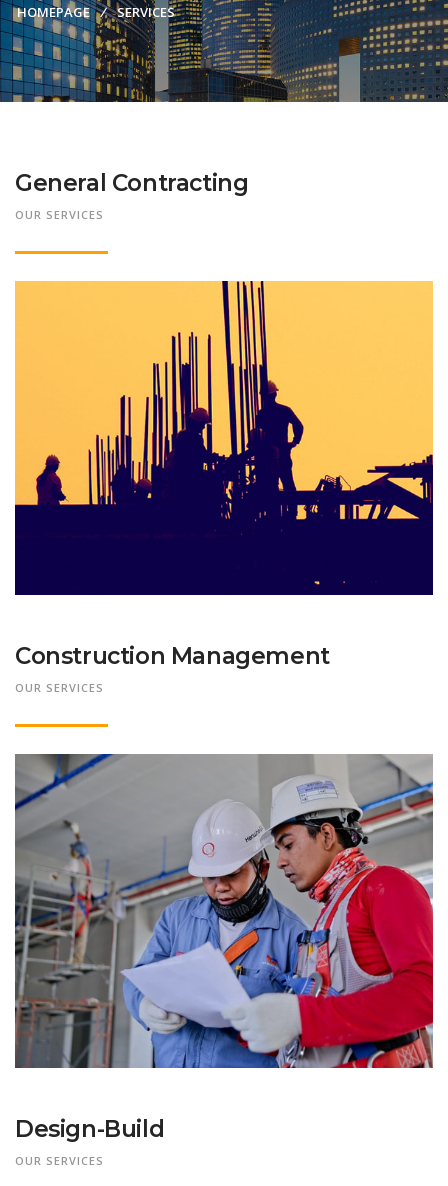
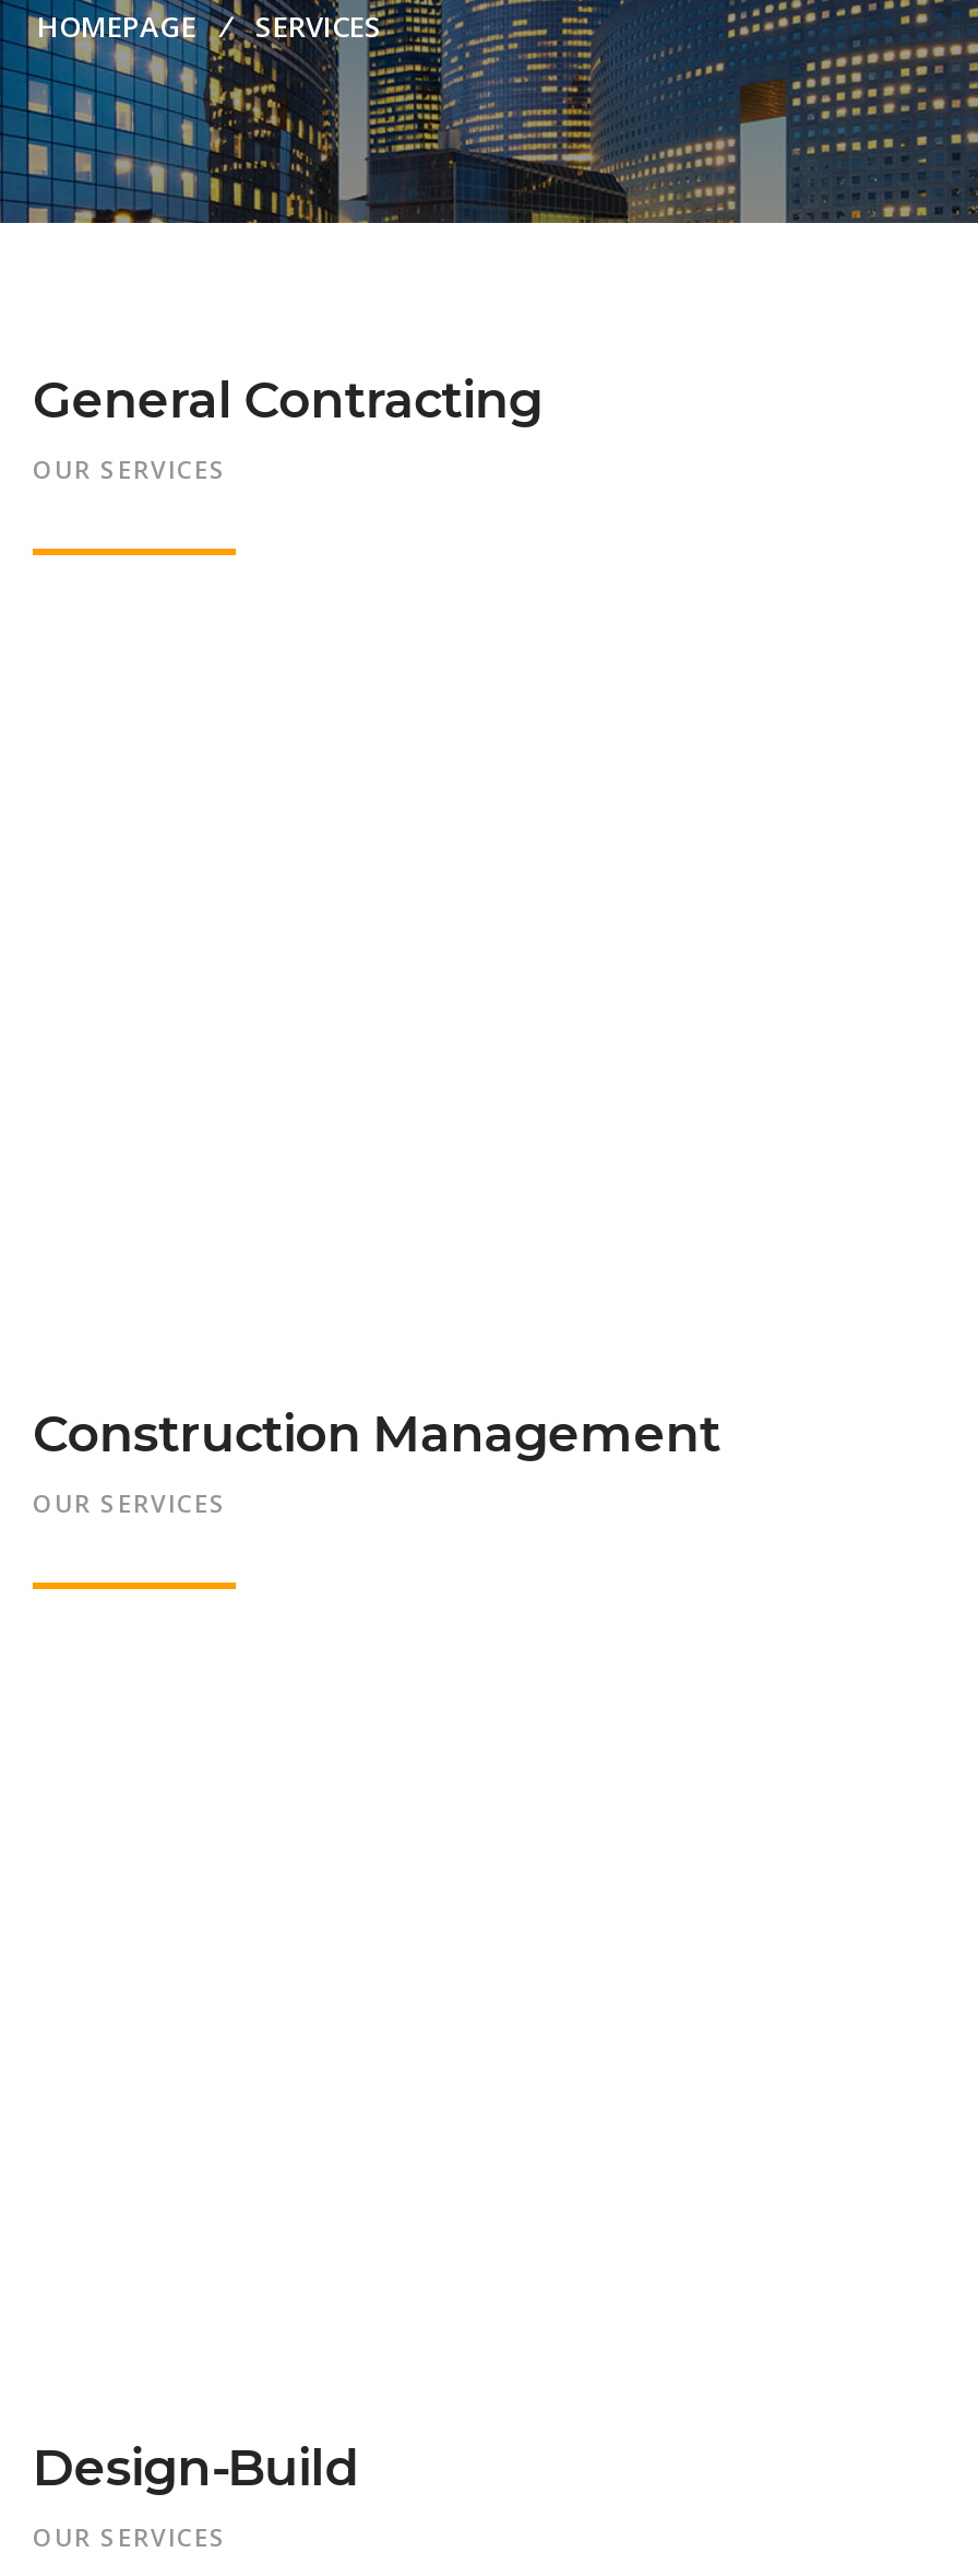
- [image]

- [image]
